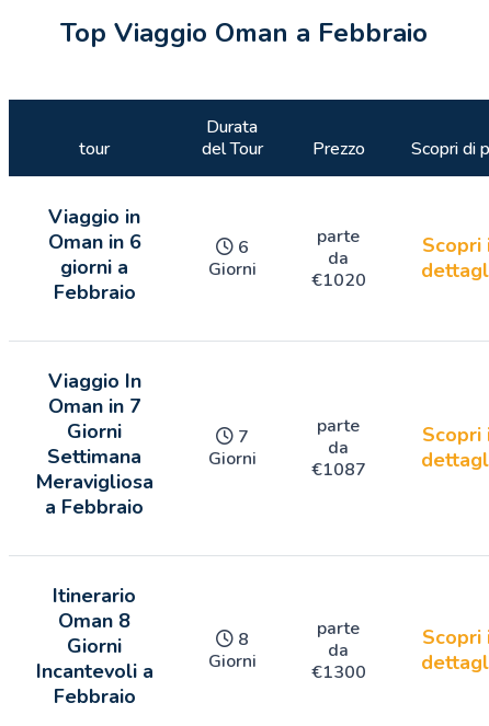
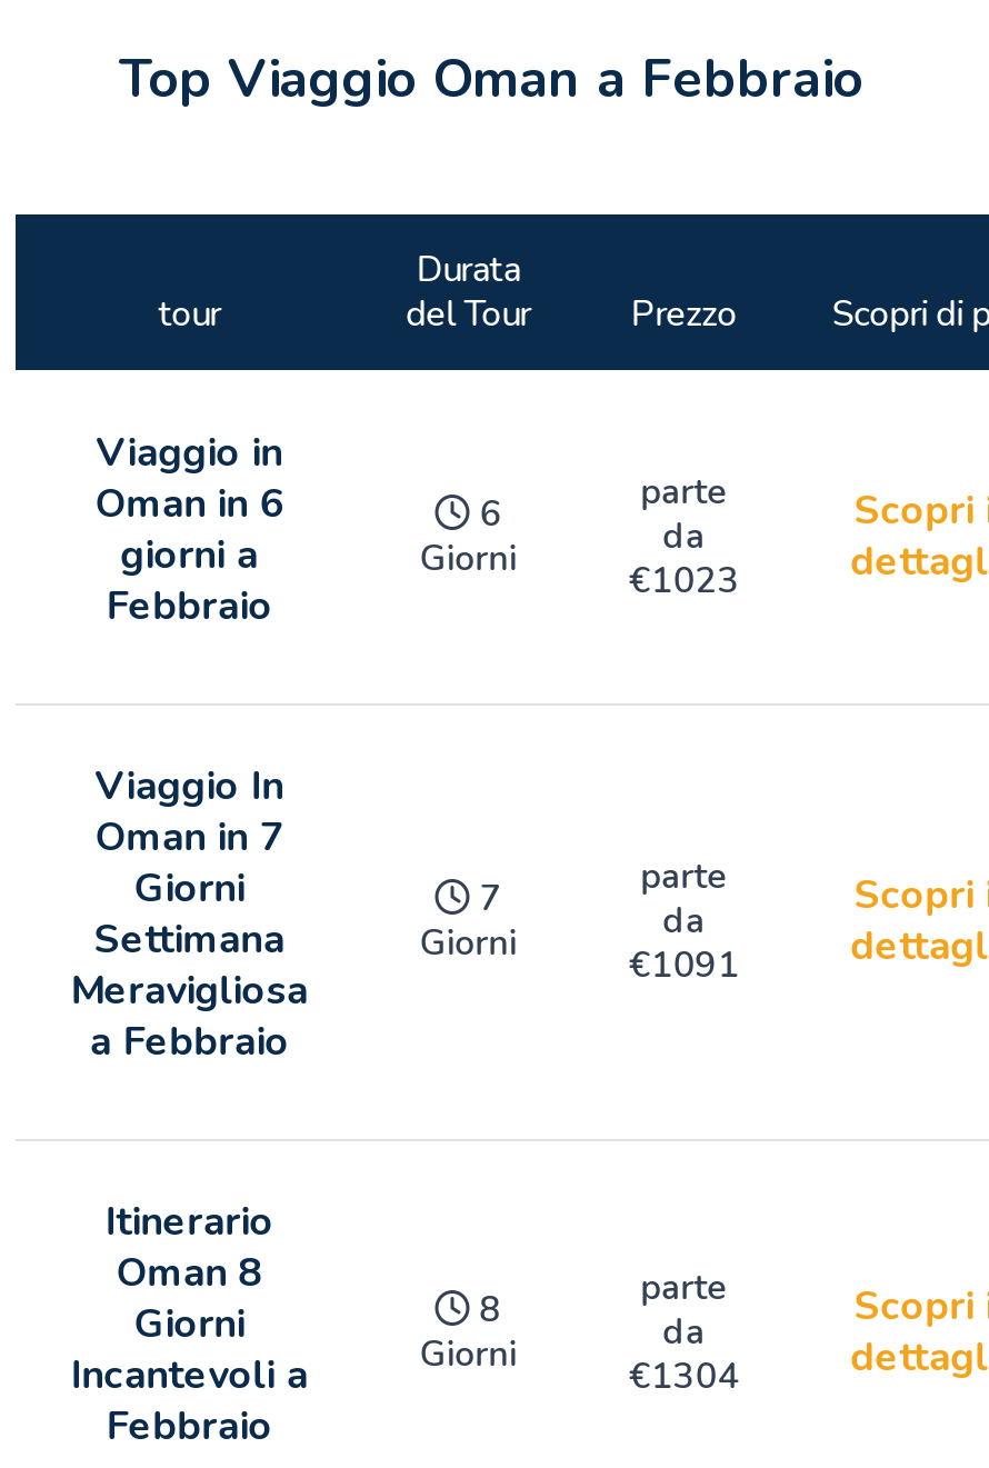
- €1020
+ €1023

- €1087
+ €1091

- €1300
+ €1304
